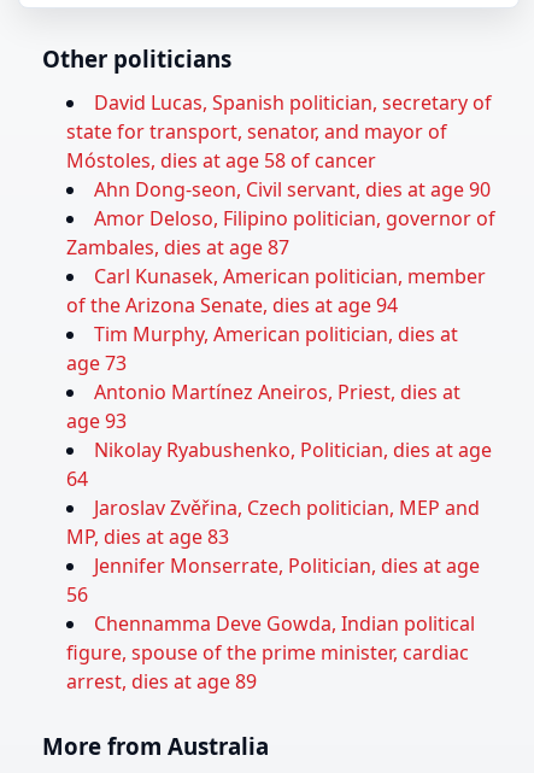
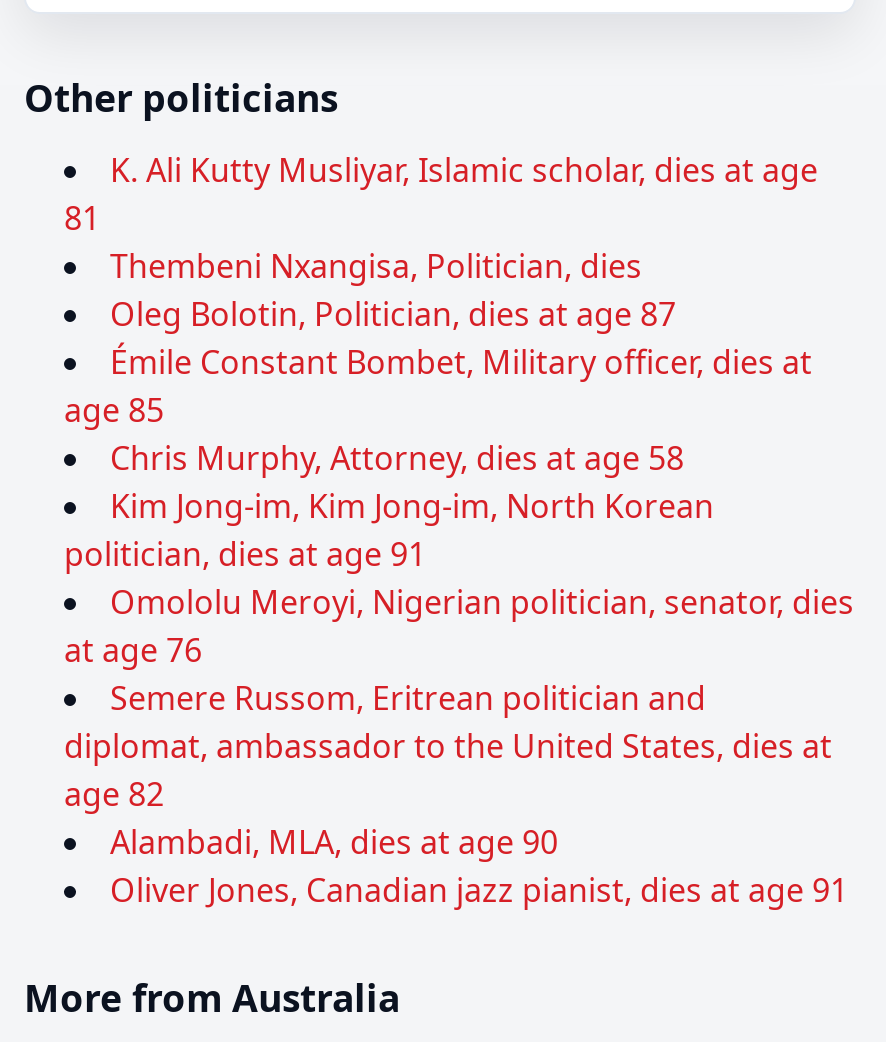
- David Lucas, Spanish politician, secretary of
- state for transport, senator, and mayor of
- Móstoles, dies at age 58 of cancer
- Ahn Dong-seon, Civil servant, dies at age 90
- Amor Deloso, Filipino politician, governor of
- Zambales, dies at age 87
- Carl Kunasek, American politician, member
- of the Arizona Senate, dies at age 94
- Tim Murphy, American politician, dies at
- age 73
- Antonio Martínez Aneiros, Priest, dies at
- age 93
- Nikolay Ryabushenko, Politician, dies at age
- 64
- Jaroslav Zvěřina, Czech politician, MEP and
- MP, dies at age 83
- Jennifer Monserrate, Politician, dies at age
- 56
- Chennamma Deve Gowda, Indian political
- figure, spouse of the prime minister, cardiac
- arrest, dies at age 89
+ K. Ali Kutty Musliyar, Islamic scholar, dies at age
+ 81
+ Thembeni Nxangisa, Politician, dies
+ Oleg Bolotin, Politician, dies at age 87
+ Émile Constant Bombet, Military officer, dies at
+ age 85
+ Chris Murphy, Attorney, dies at age 58
+ Kim Jong-im, Kim Jong-im, North Korean
+ politician, dies at age 91
+ Omololu Meroyi, Nigerian politician, senator, dies
+ at age 76
+ Semere Russom, Eritrean politician and
+ diplomat, ambassador to the United States, dies at
+ age 82
+ Alambadi, MLA, dies at age 90
+ Oliver Jones, Canadian jazz pianist, dies at age 91
